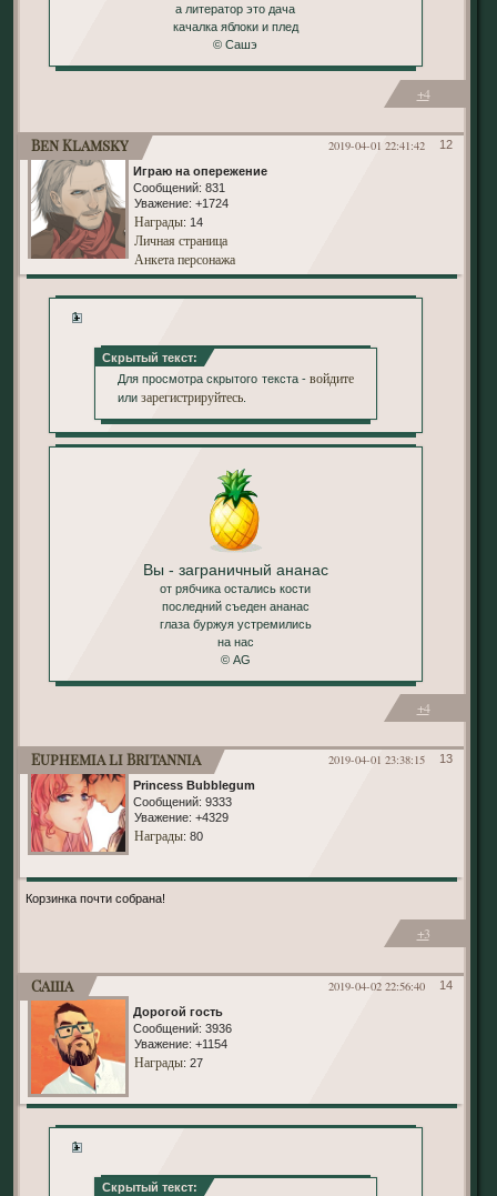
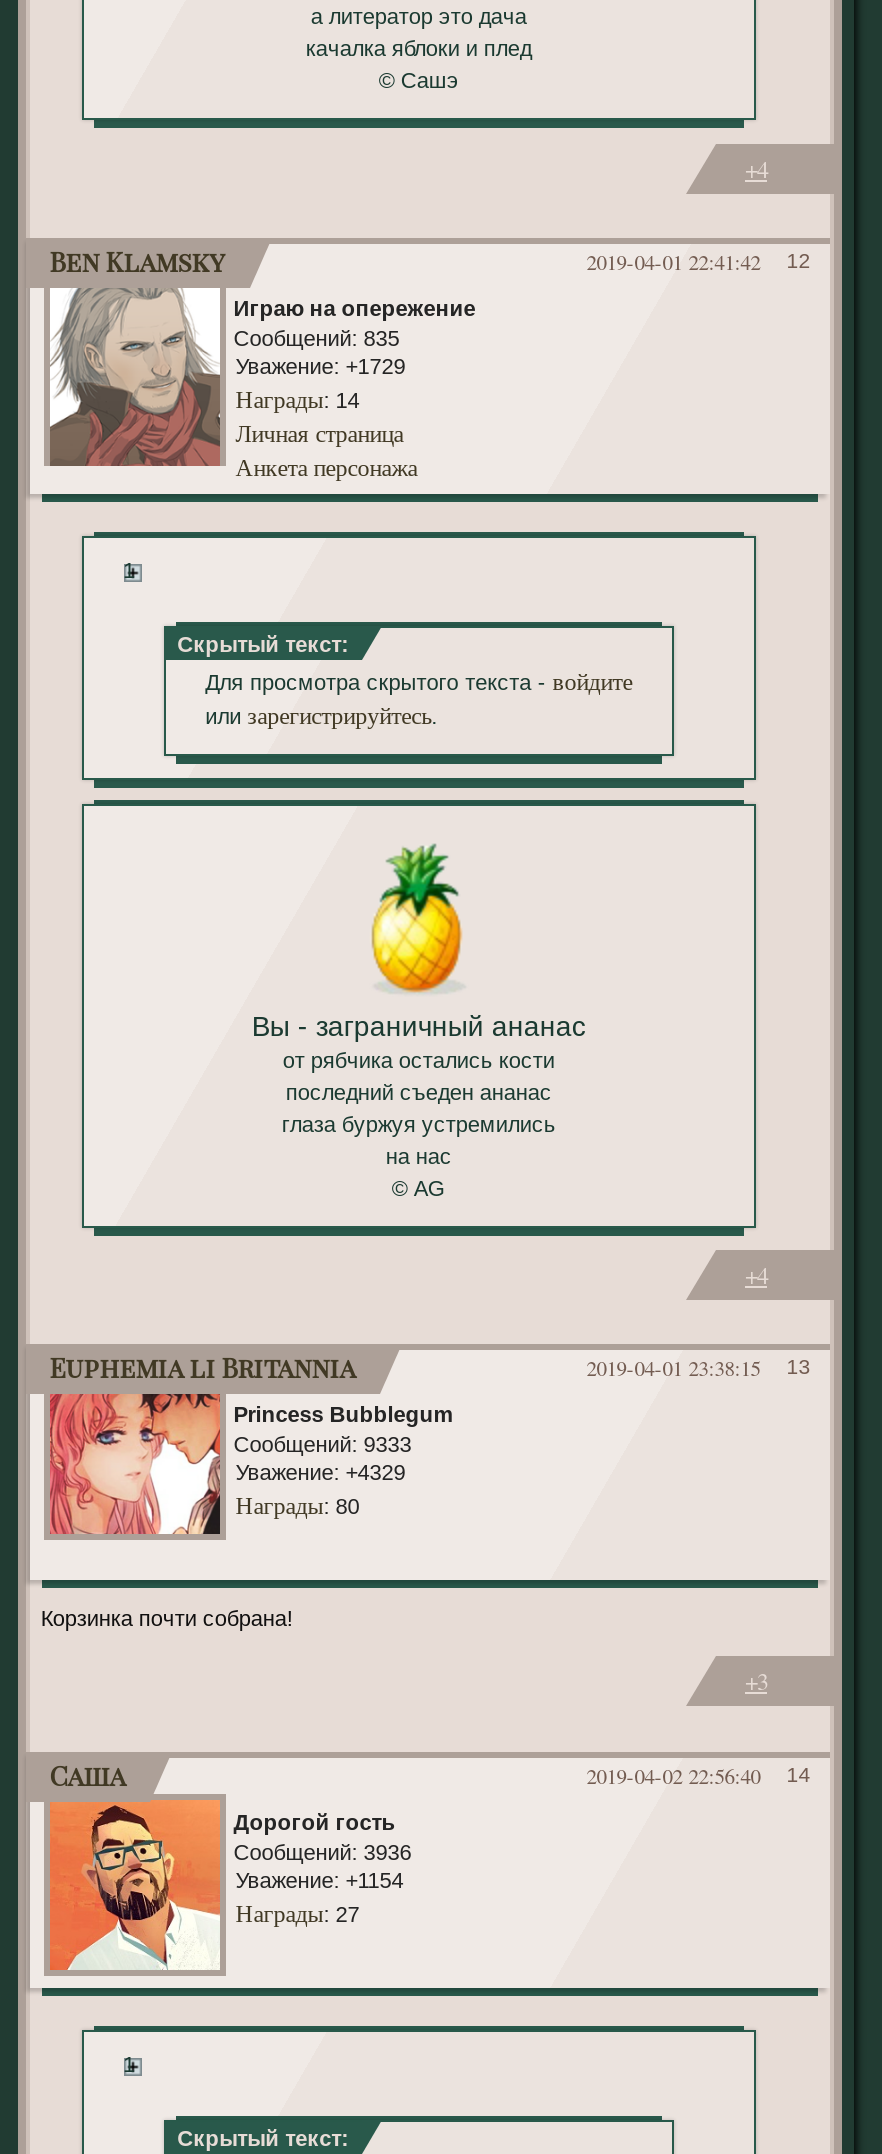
- Сообщений: 831
+ Сообщений: 835

- Уважение: +1724
+ Уважение: +1729
